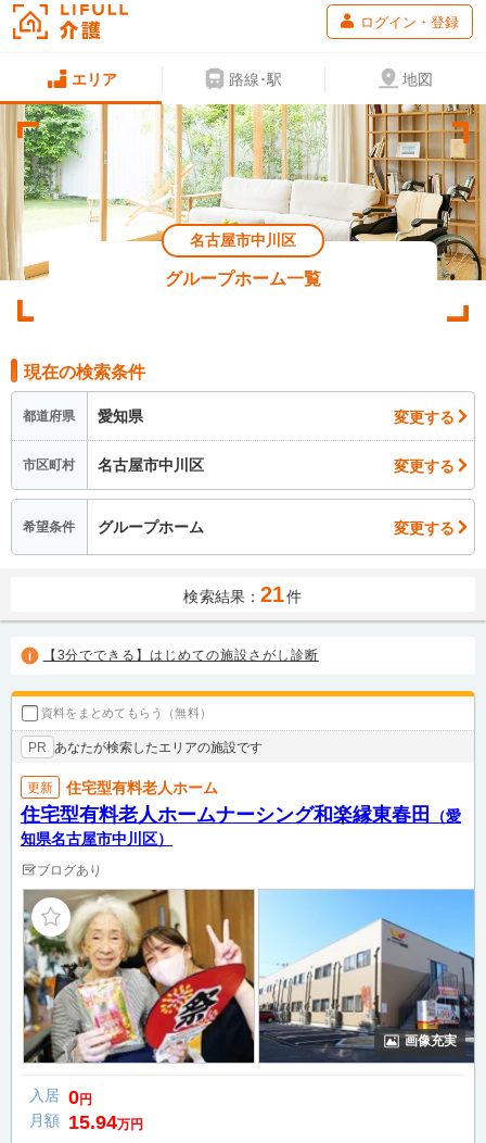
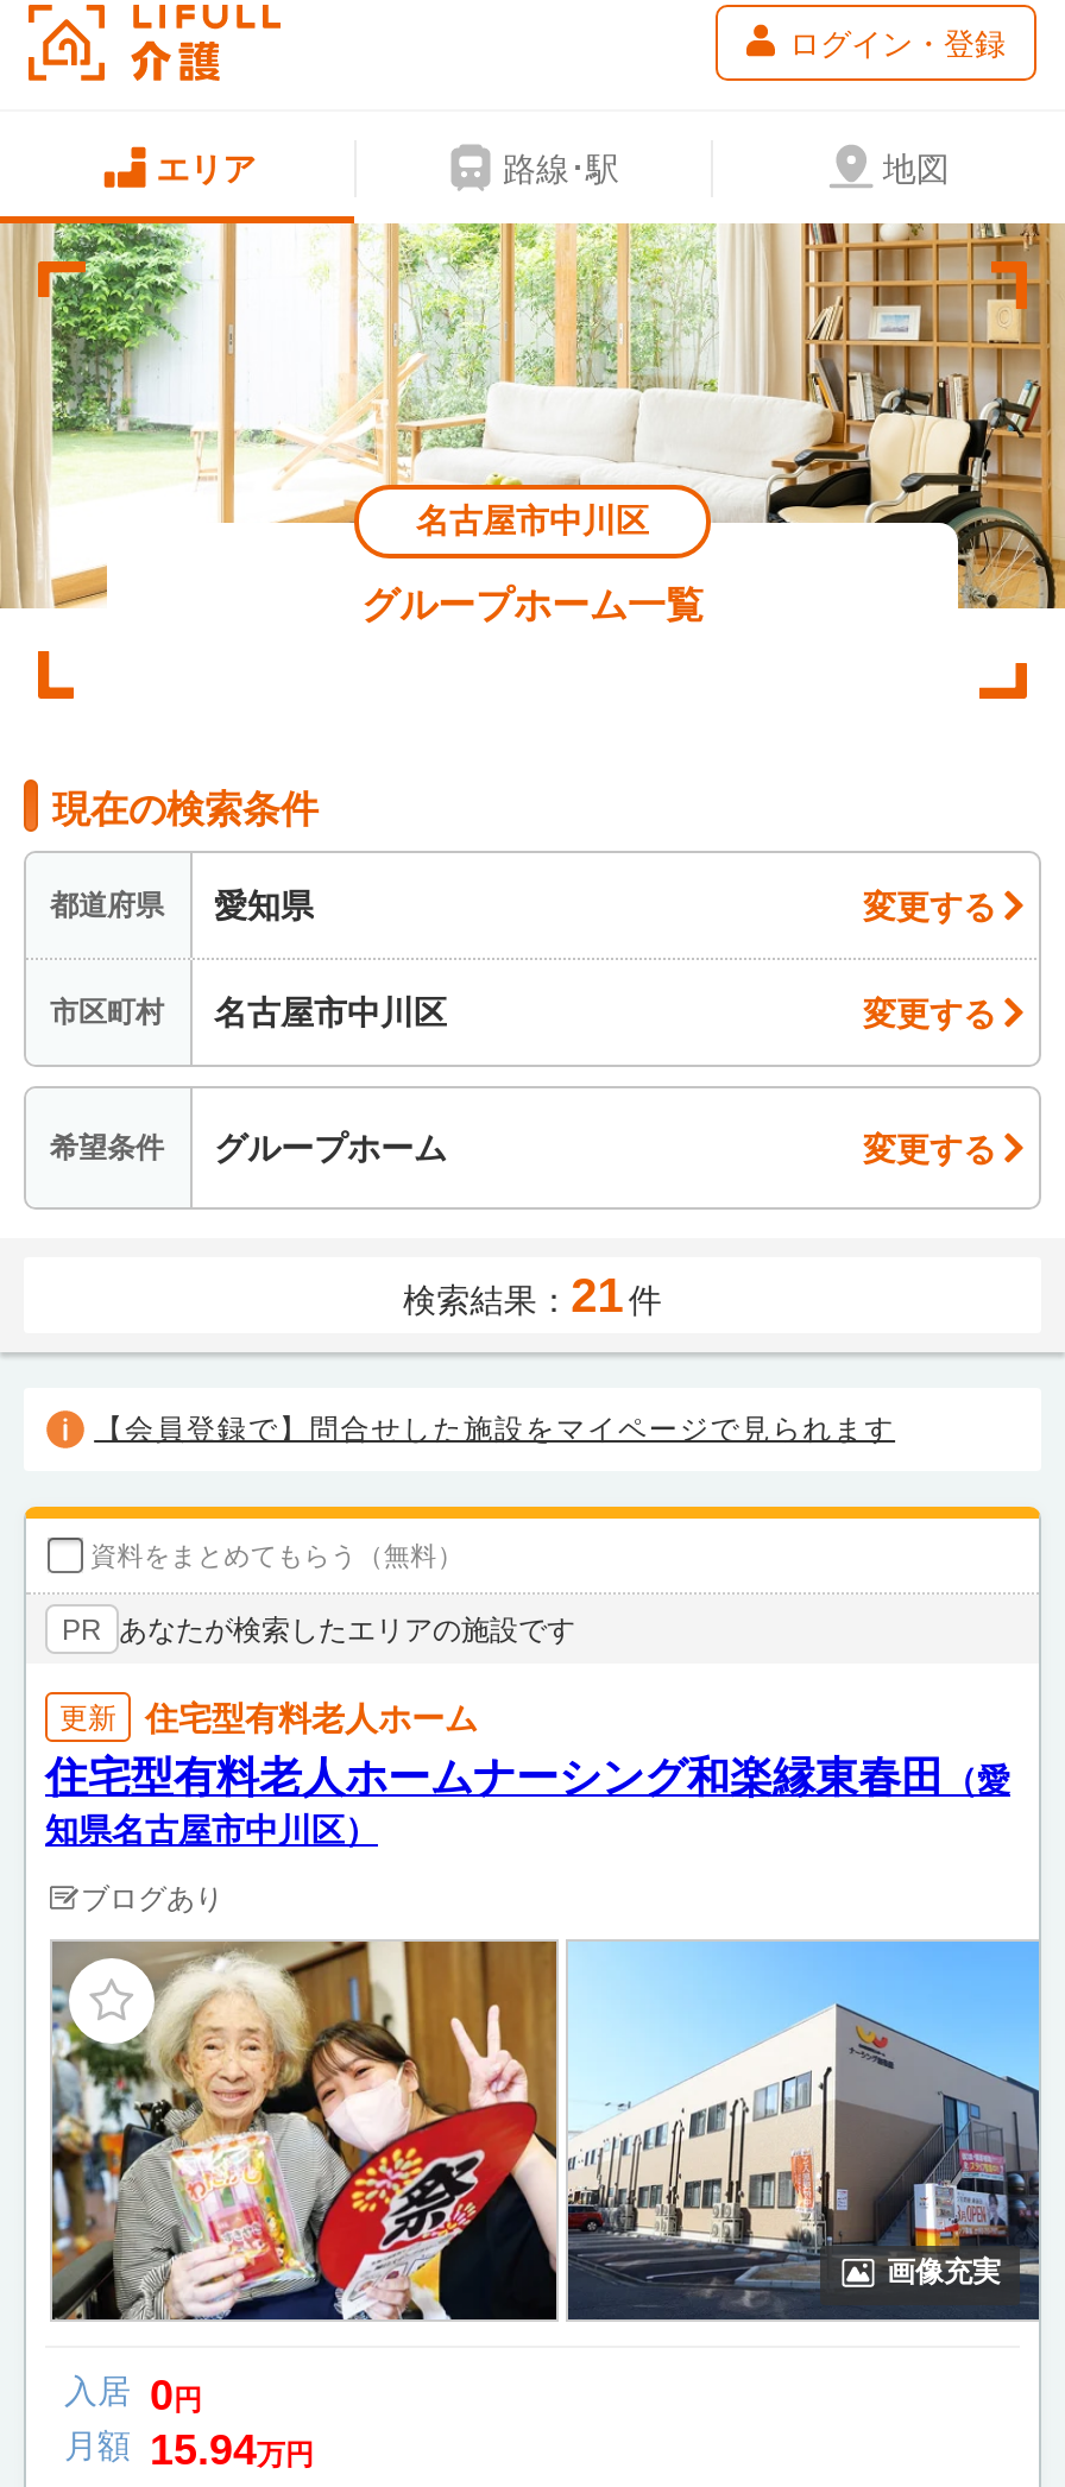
- 【3分でできる】はじめての施設さがし診断
+ 【会員登録で】問合せした施設をマイページで見られます
